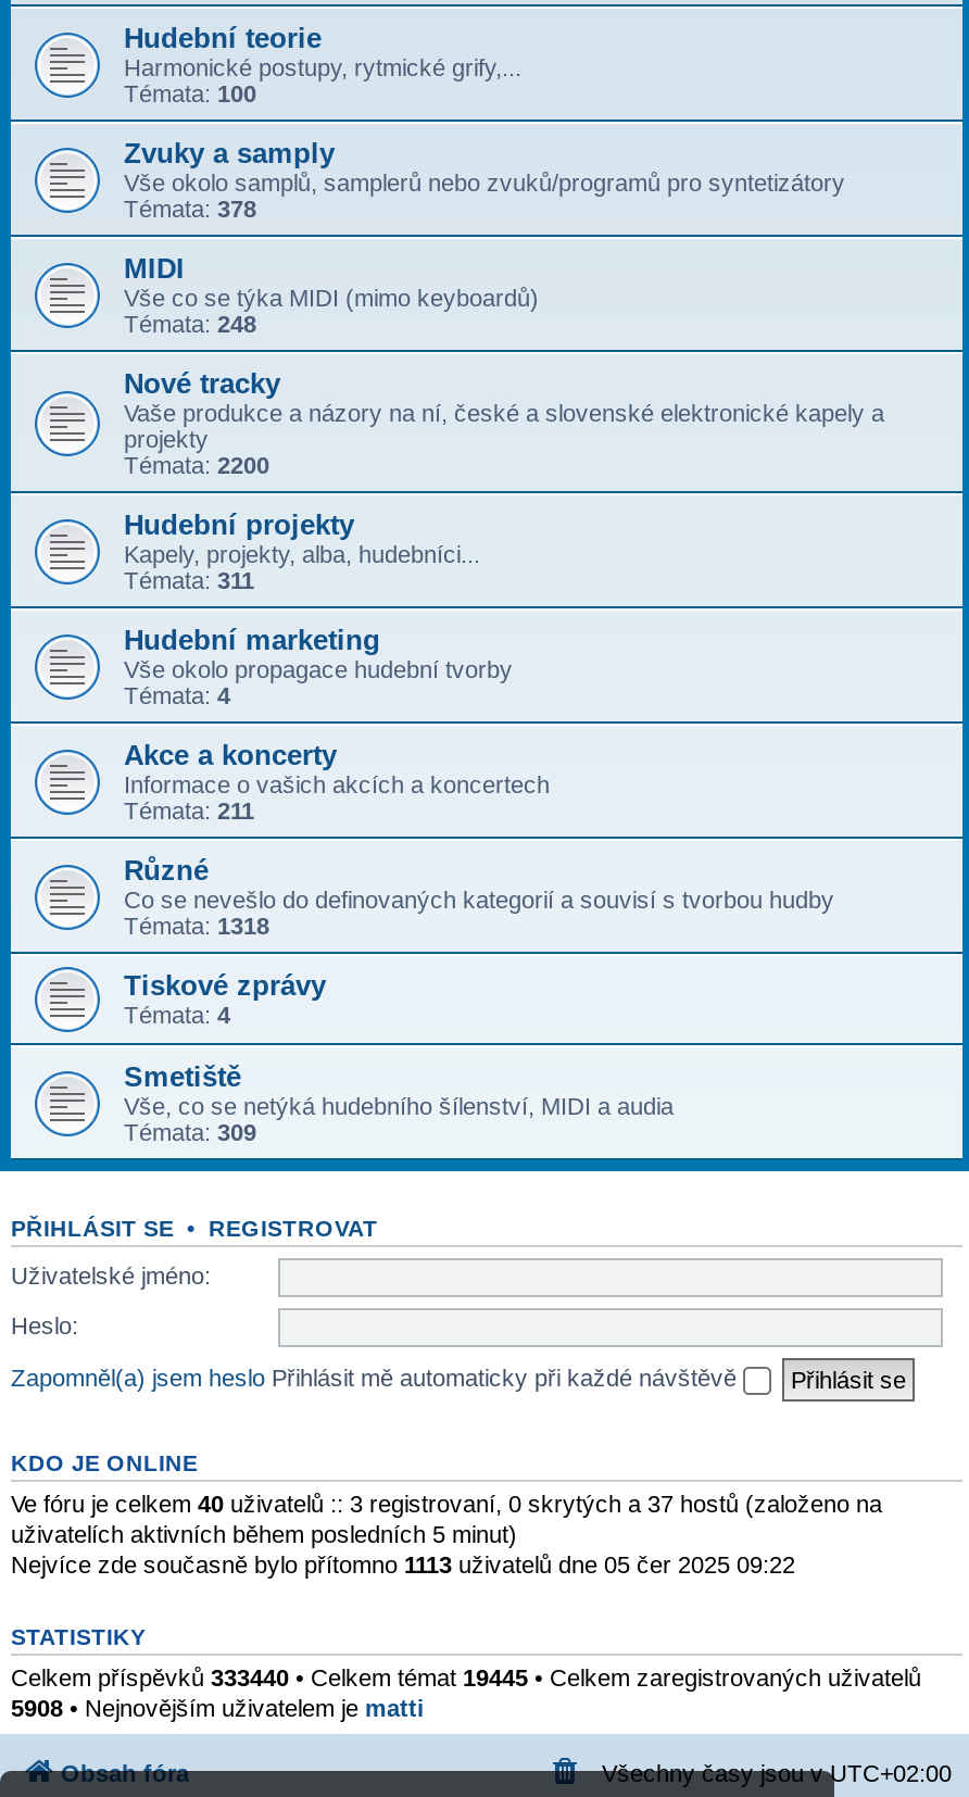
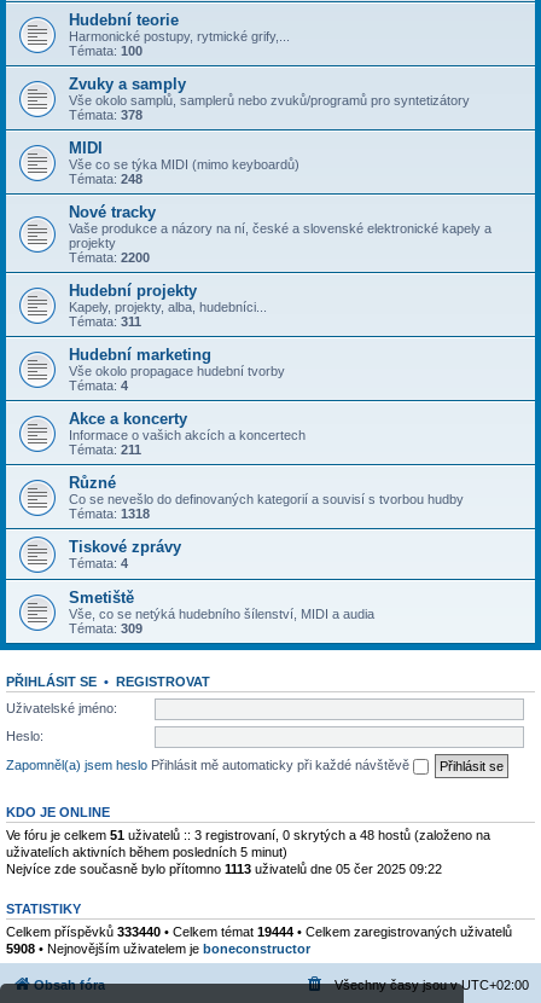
- Ve fóru je celkem 40 uživatelů :: 3 registrovaní, 0 skrytých a 37 hostů (založeno na
+ Ve fóru je celkem 51 uživatelů :: 3 registrovaní, 0 skrytých a 48 hostů (založeno na

- Celkem příspěvků 333440 • Celkem témat 19445 • Celkem zaregistrovaných uživatelů
+ Celkem příspěvků 333440 • Celkem témat 19444 • Celkem zaregistrovaných uživatelů

- 5908 • Nejnovějším uživatelem je matti
+ 5908 • Nejnovějším uživatelem je boneconstructor
